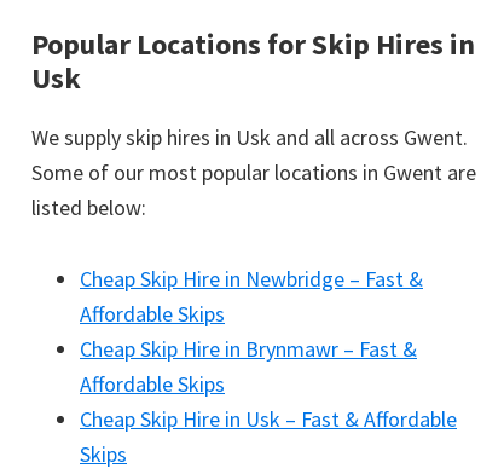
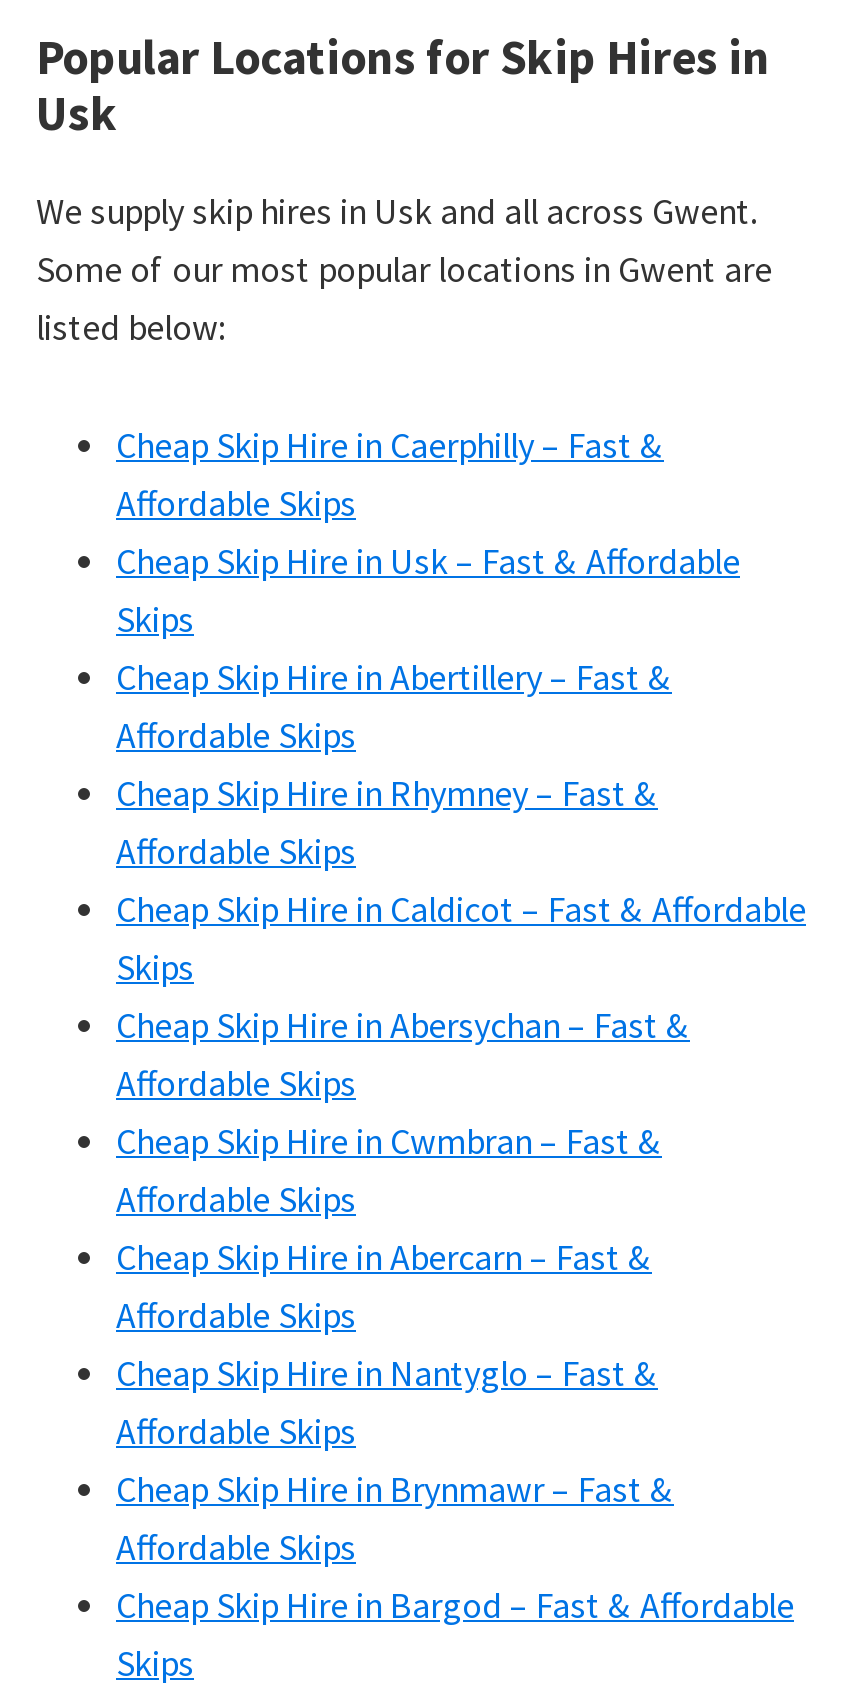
- Cheap Skip Hire in Newbridge – Fast &
+ Cheap Skip Hire in Caerphilly – Fast &
+ Affordable Skips
+ Skips
+ Cheap Skip Hire in Abertillery – Fast &
+ Affordable Skips
+ Cheap Skip Hire in Rhymney – Fast &
+ Affordable Skips
+ Cheap Skip Hire in Caldicot – Fast & Affordable
+ Skips
+ Cheap Skip Hire in Abersychan – Fast &
+ Affordable Skips
+ Cheap Skip Hire in Cwmbran – Fast &
+ Affordable Skips
+ Cheap Skip Hire in Abercarn – Fast &
+ Affordable Skips
+ Cheap Skip Hire in Nantyglo – Fast &

moved up: Cheap Skip Hire in Usk – Fast & Affordable

+ Cheap Skip Hire in Bargod – Fast & Affordable
